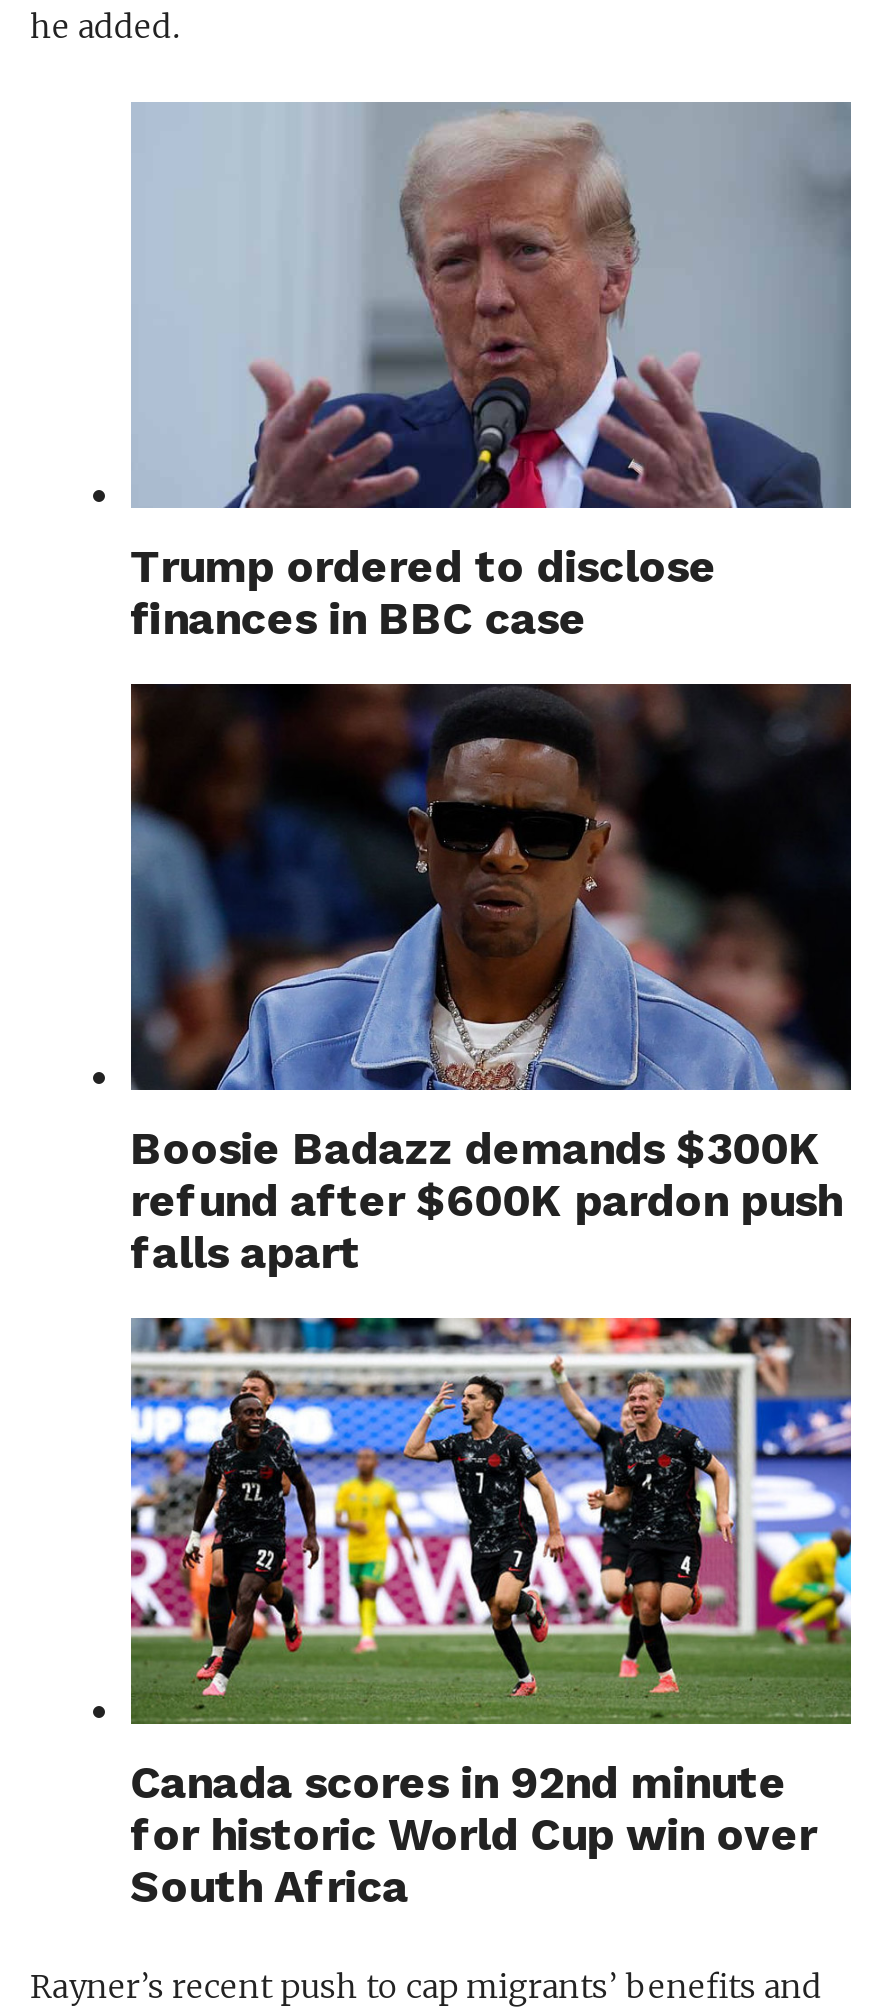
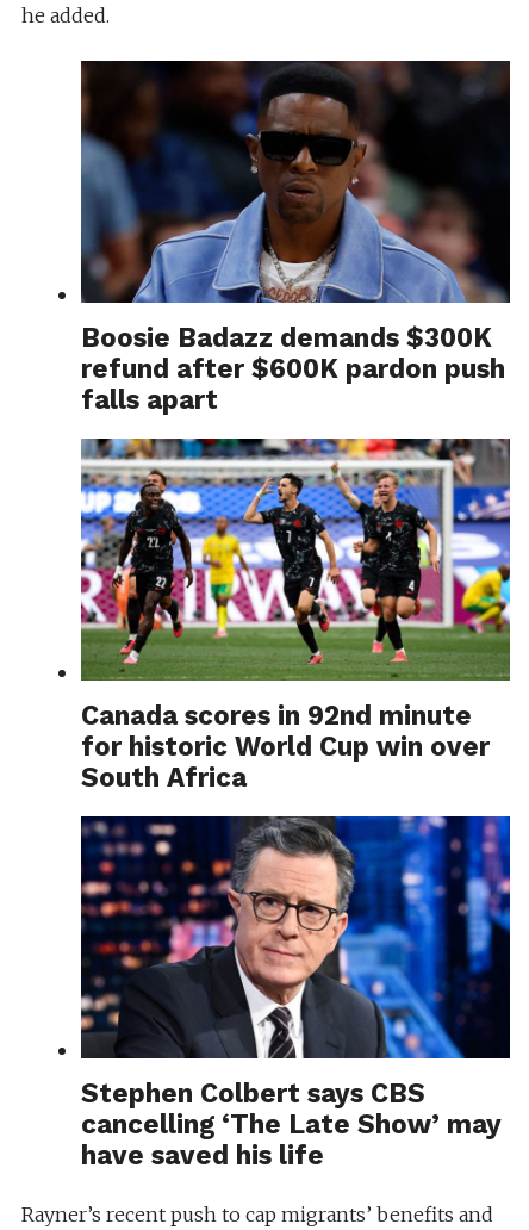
- [image]
- Trump ordered to disclose
- finances in BBC case

moved up: [image] | Boosie Badazz demands $300K | refund after $600K pardon push | falls apart | Canada scores in 92nd minute | for historic World Cup win over | South Africa

+ [image]
+ Stephen Colbert says CBS
+ cancelling ‘The Late Show’ may
+ have saved his life
